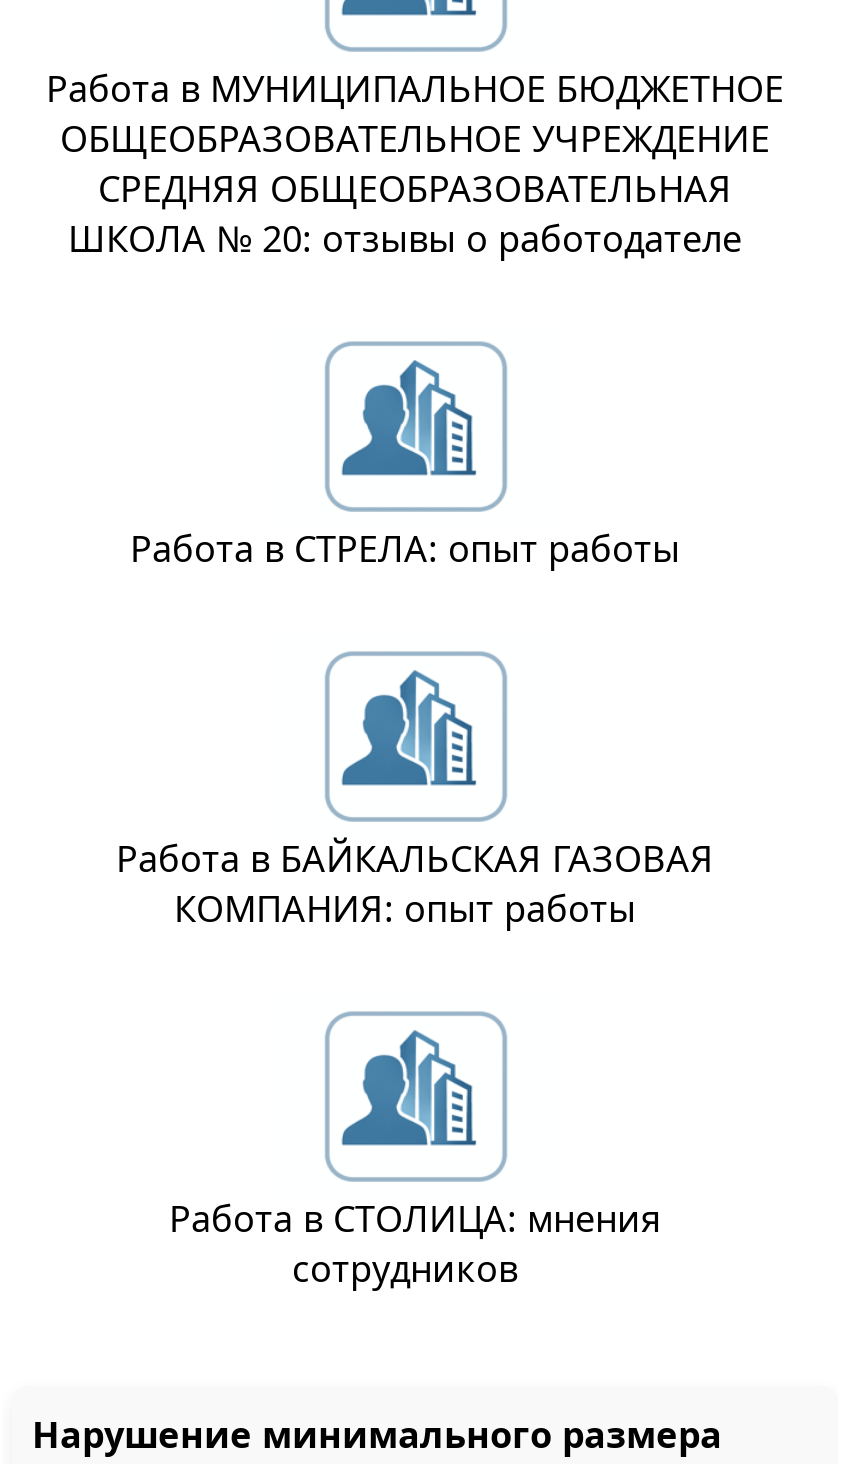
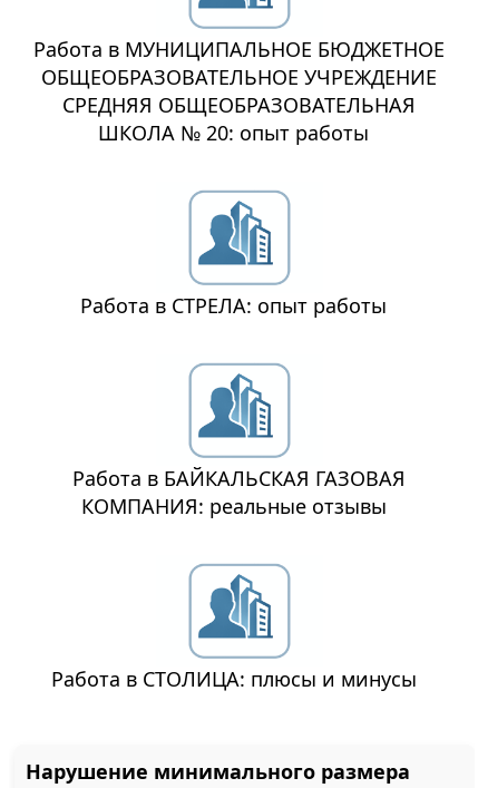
- ШКОЛА № 20: отзывы о работодателе
+ ШКОЛА № 20: опыт работы

- КОМПАНИЯ: опыт работы
+ КОМПАНИЯ: реальные отзывы

- Работа в СТОЛИЦА: мнения
- сотрудников
+ Работа в СТОЛИЦА: плюсы и минусы
